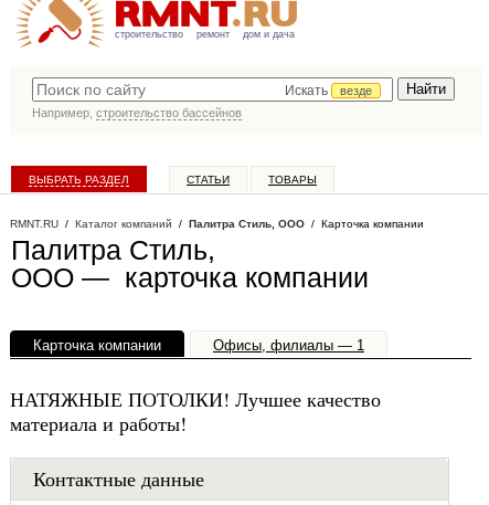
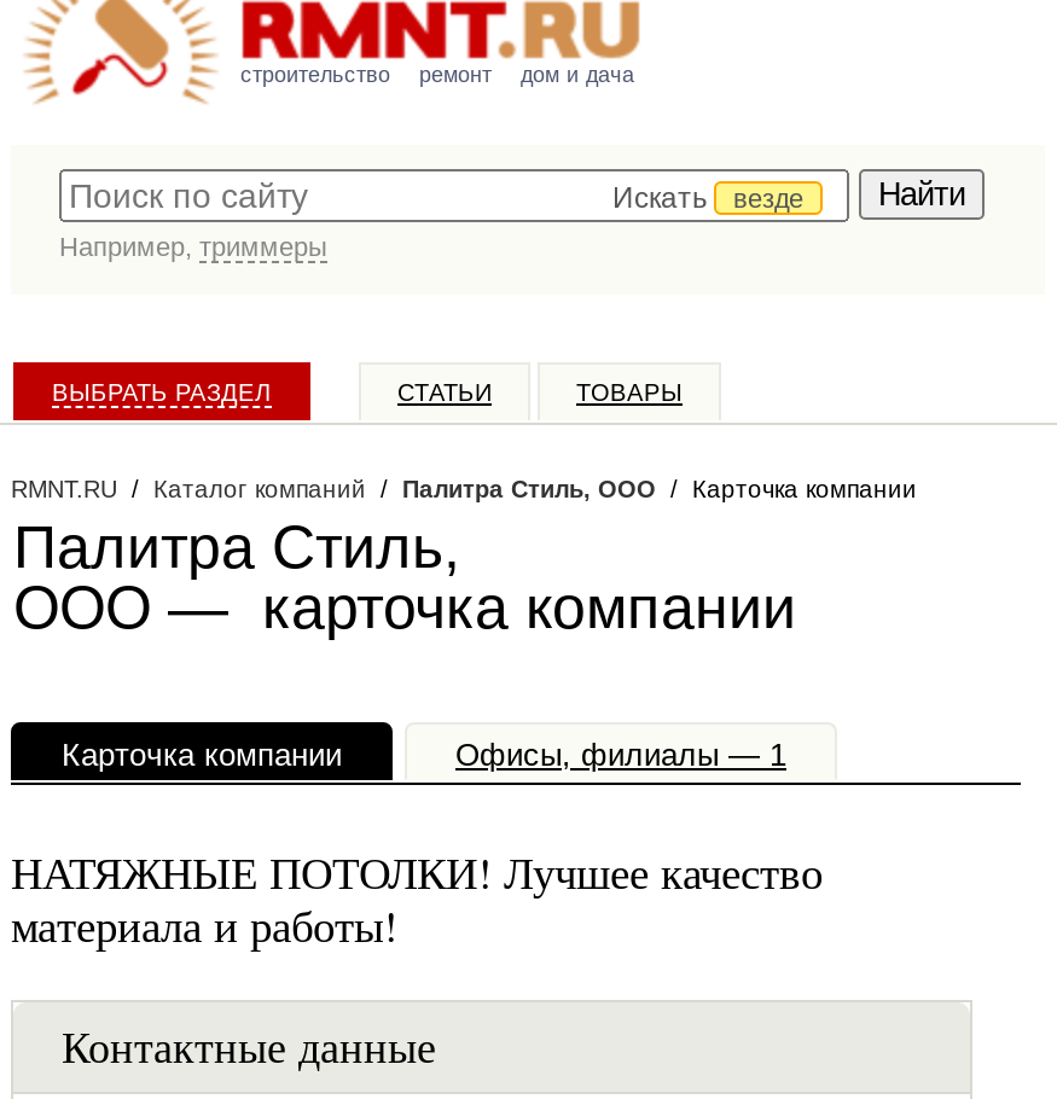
- Например, строительство бассейнов
+ Например, триммеры
